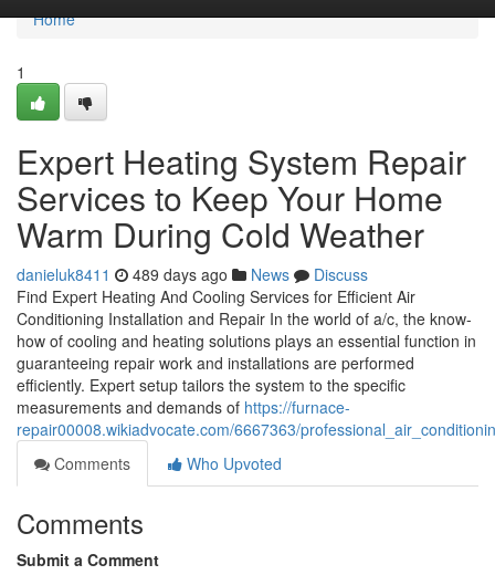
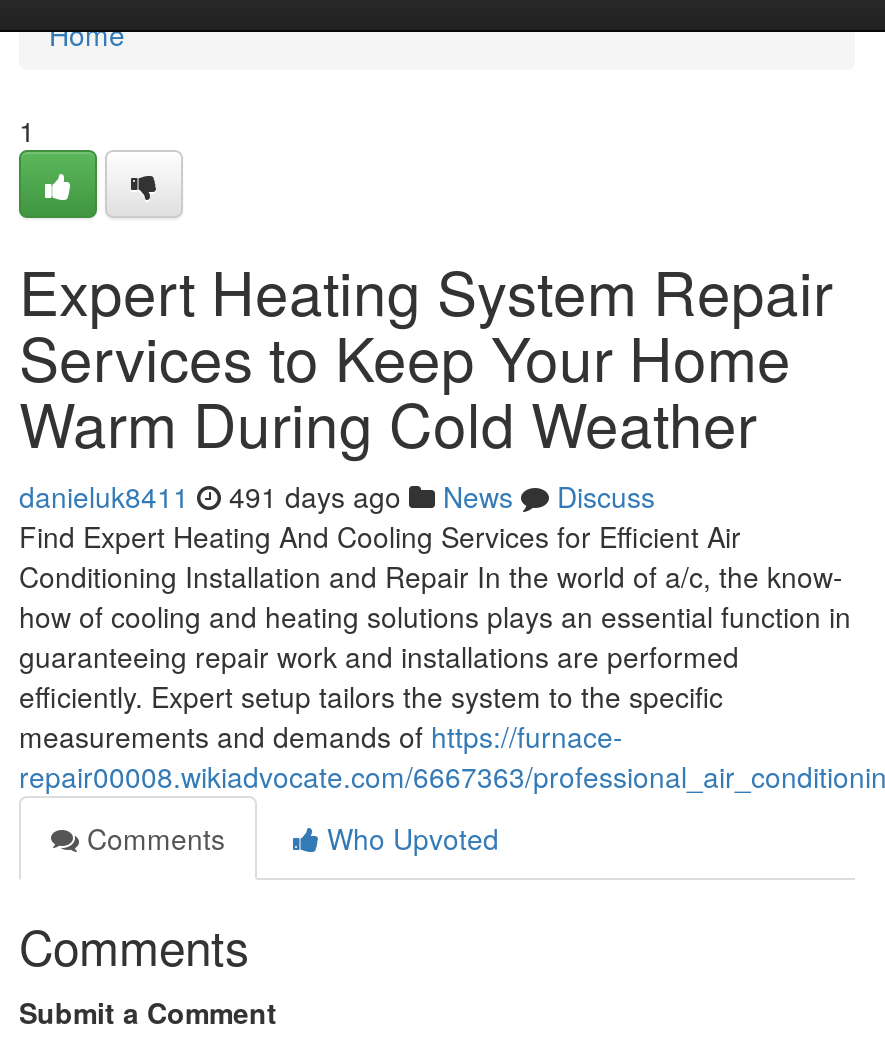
- danieluk8411 489 days ago News Discuss
+ danieluk8411 491 days ago News Discuss
